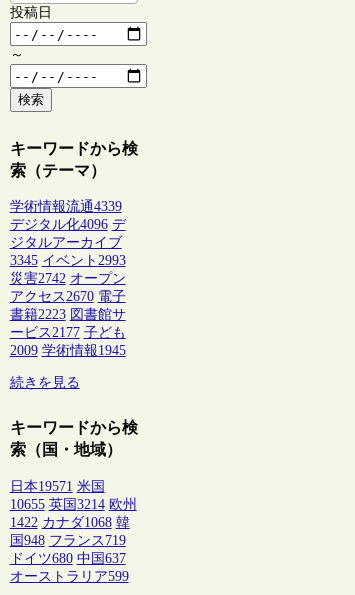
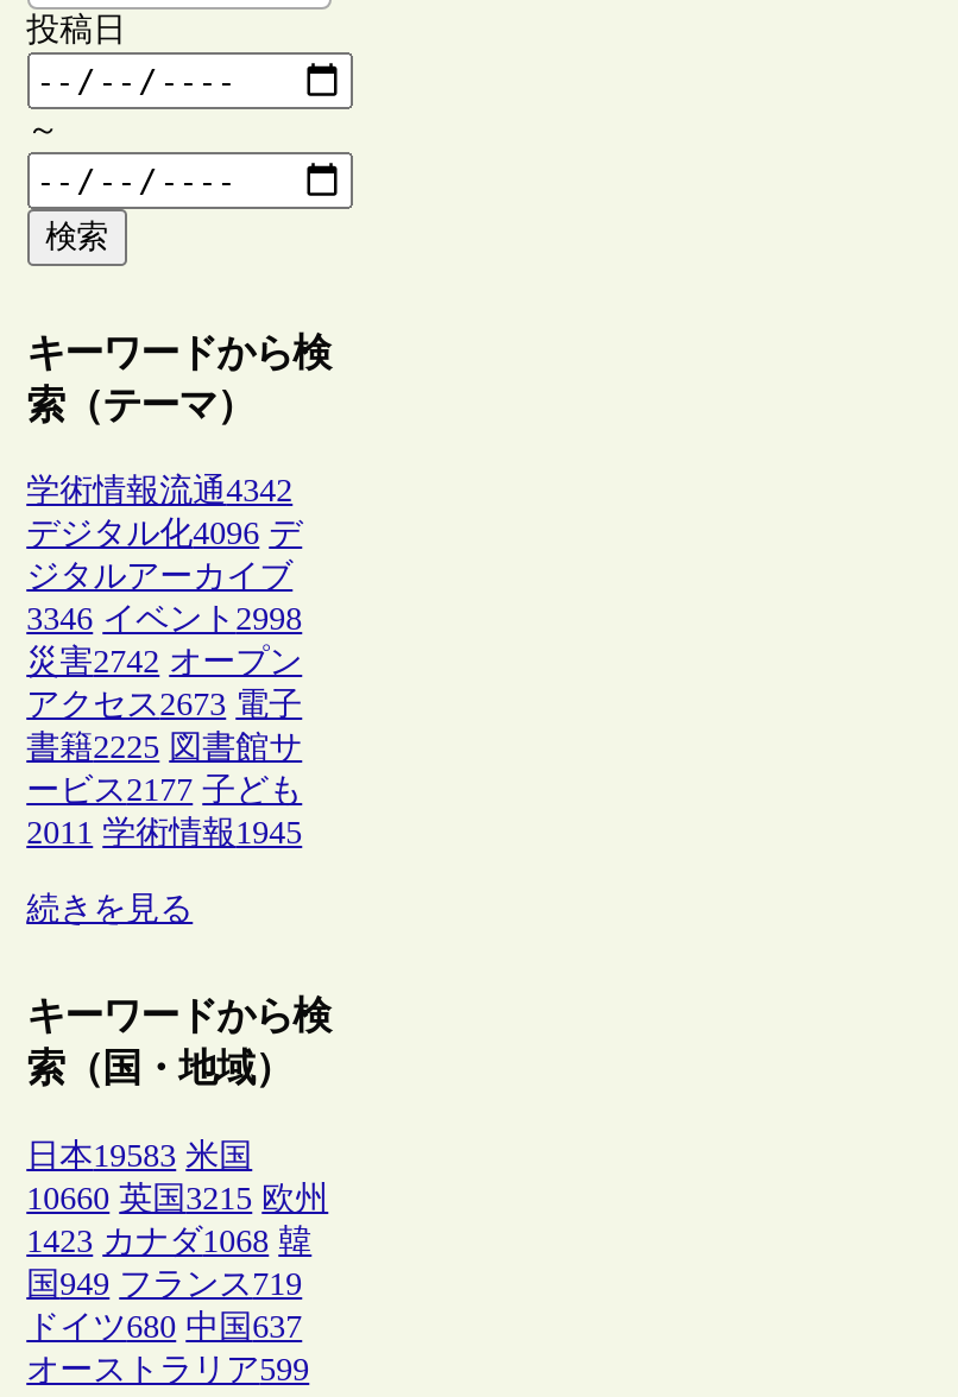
- 学術情報流通4339
+ 学術情報流通4342

- 3345 イベント2993
+ 3346 イベント2998

- アクセス2670 電子
+ アクセス2673 電子

- 書籍2223 図書館サ
+ 書籍2225 図書館サ

- 2009 学術情報1945
+ 2011 学術情報1945

- 日本19571 米国
+ 日本19583 米国

- 10655 英国3214 欧州
+ 10660 英国3215 欧州

- 1422 カナダ1068 韓
+ 1423 カナダ1068 韓

- 国948 フランス719
+ 国949 フランス719
